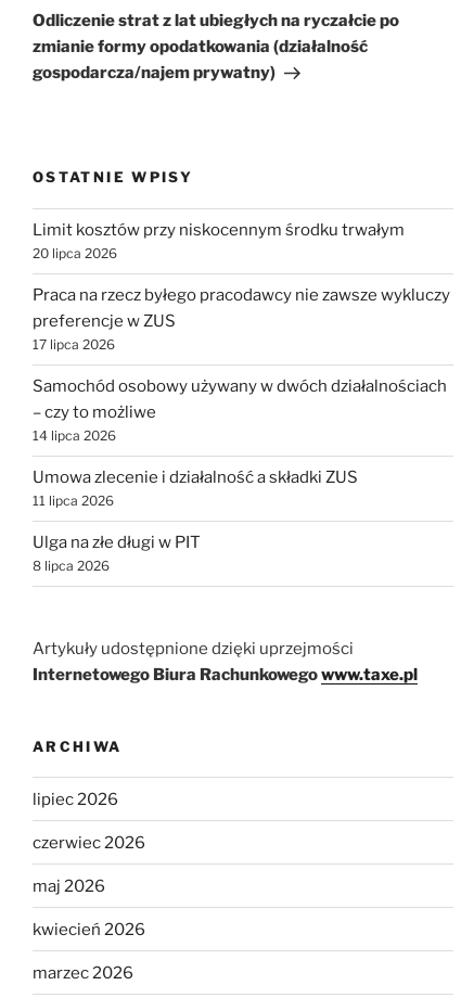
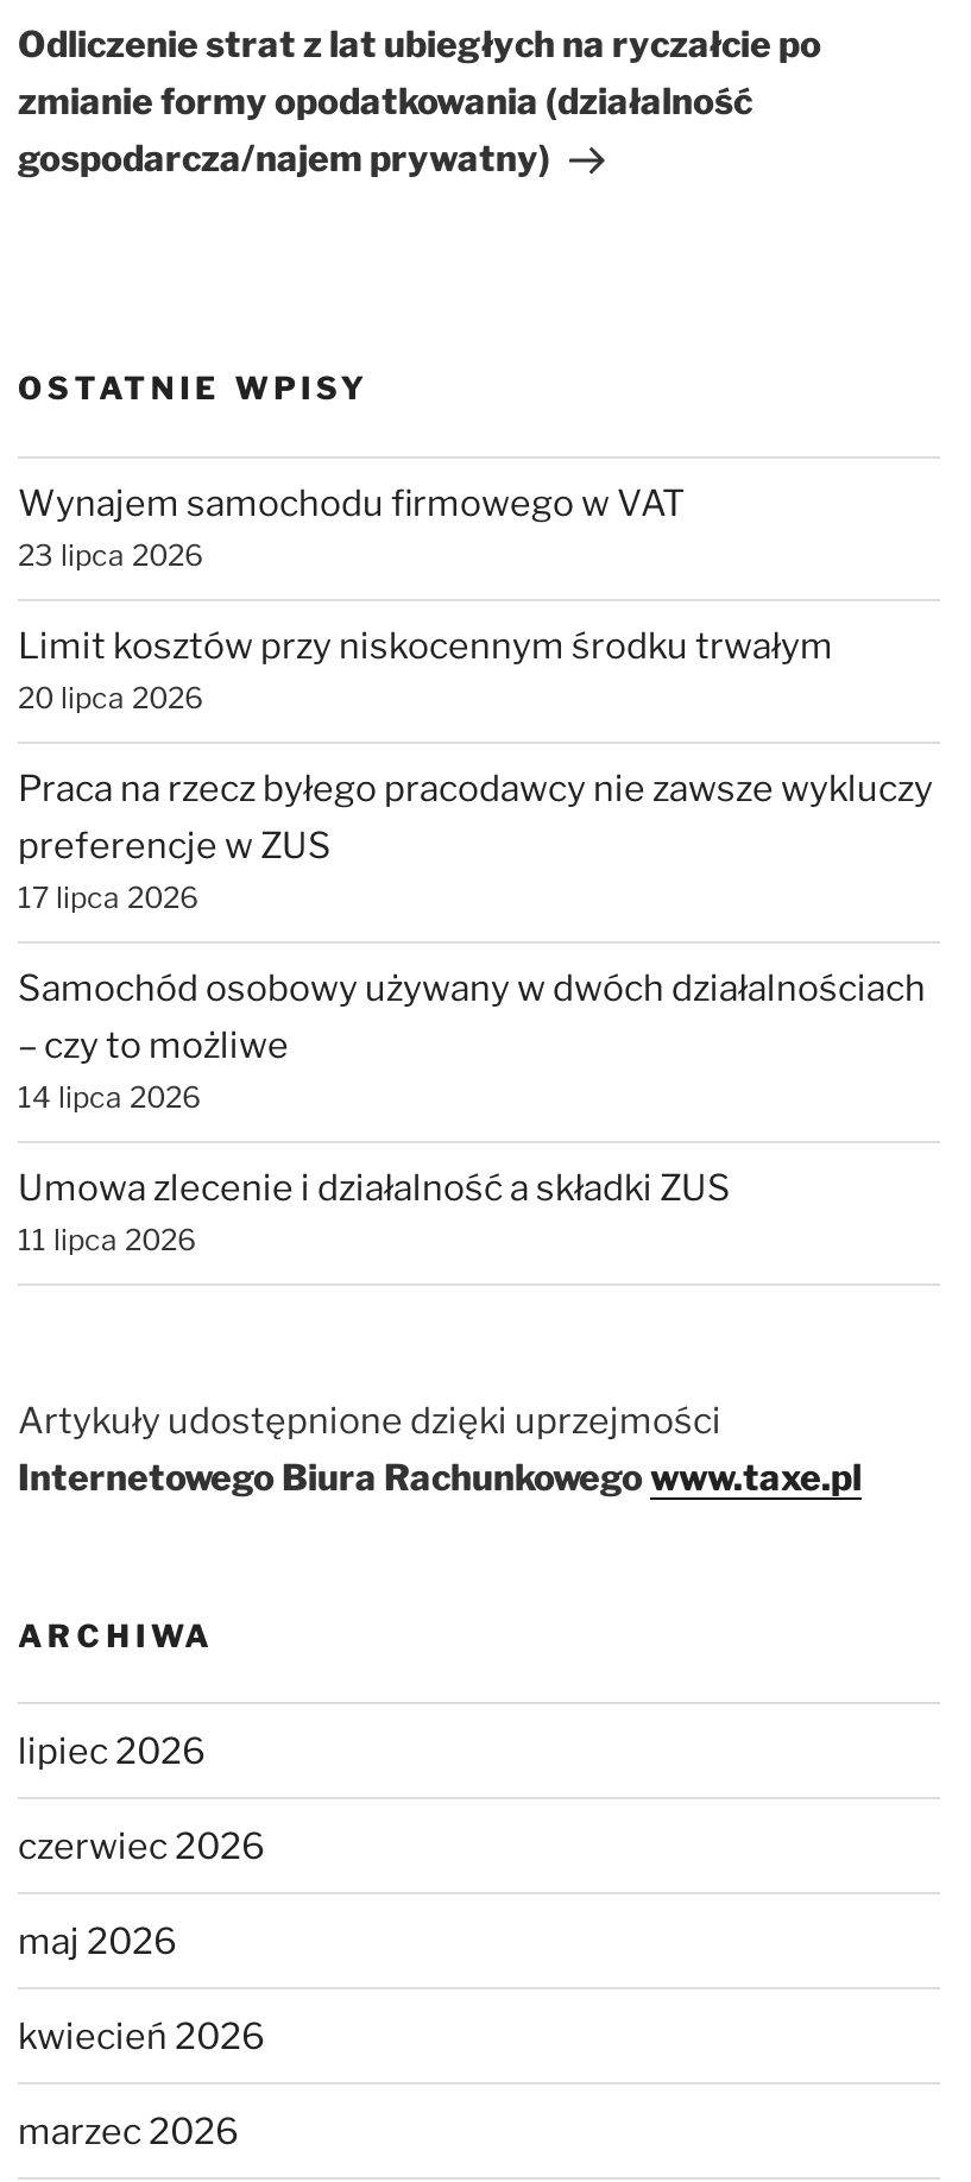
+ Wynajem samochodu firmowego w VAT
+ 23 lipca 2026

moved down: Limit kosztów przy niskocennym środku trwałym | 20 lipca 2026 | Praca na rzecz byłego pracodawcy nie zawsze wykluczy | ... | Umowa zlecenie i działalność a składki ZUS | 11 lipca 2026

- Ulga na złe długi w PIT
- 8 lipca 2026
